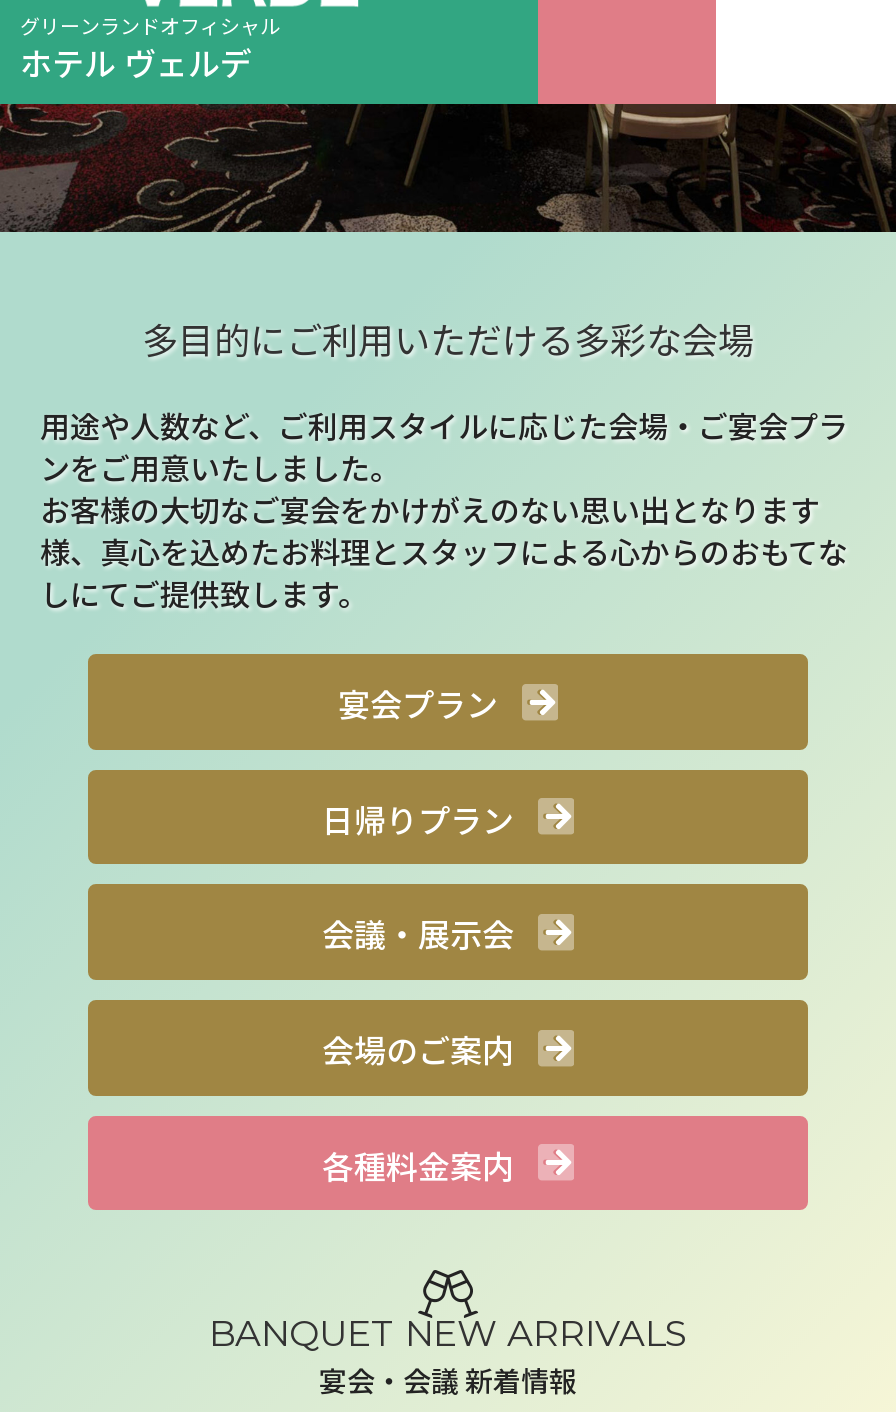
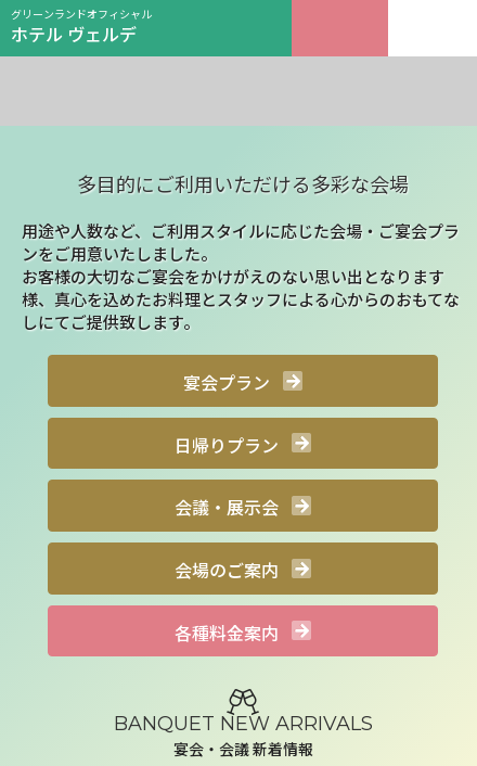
- [image]
